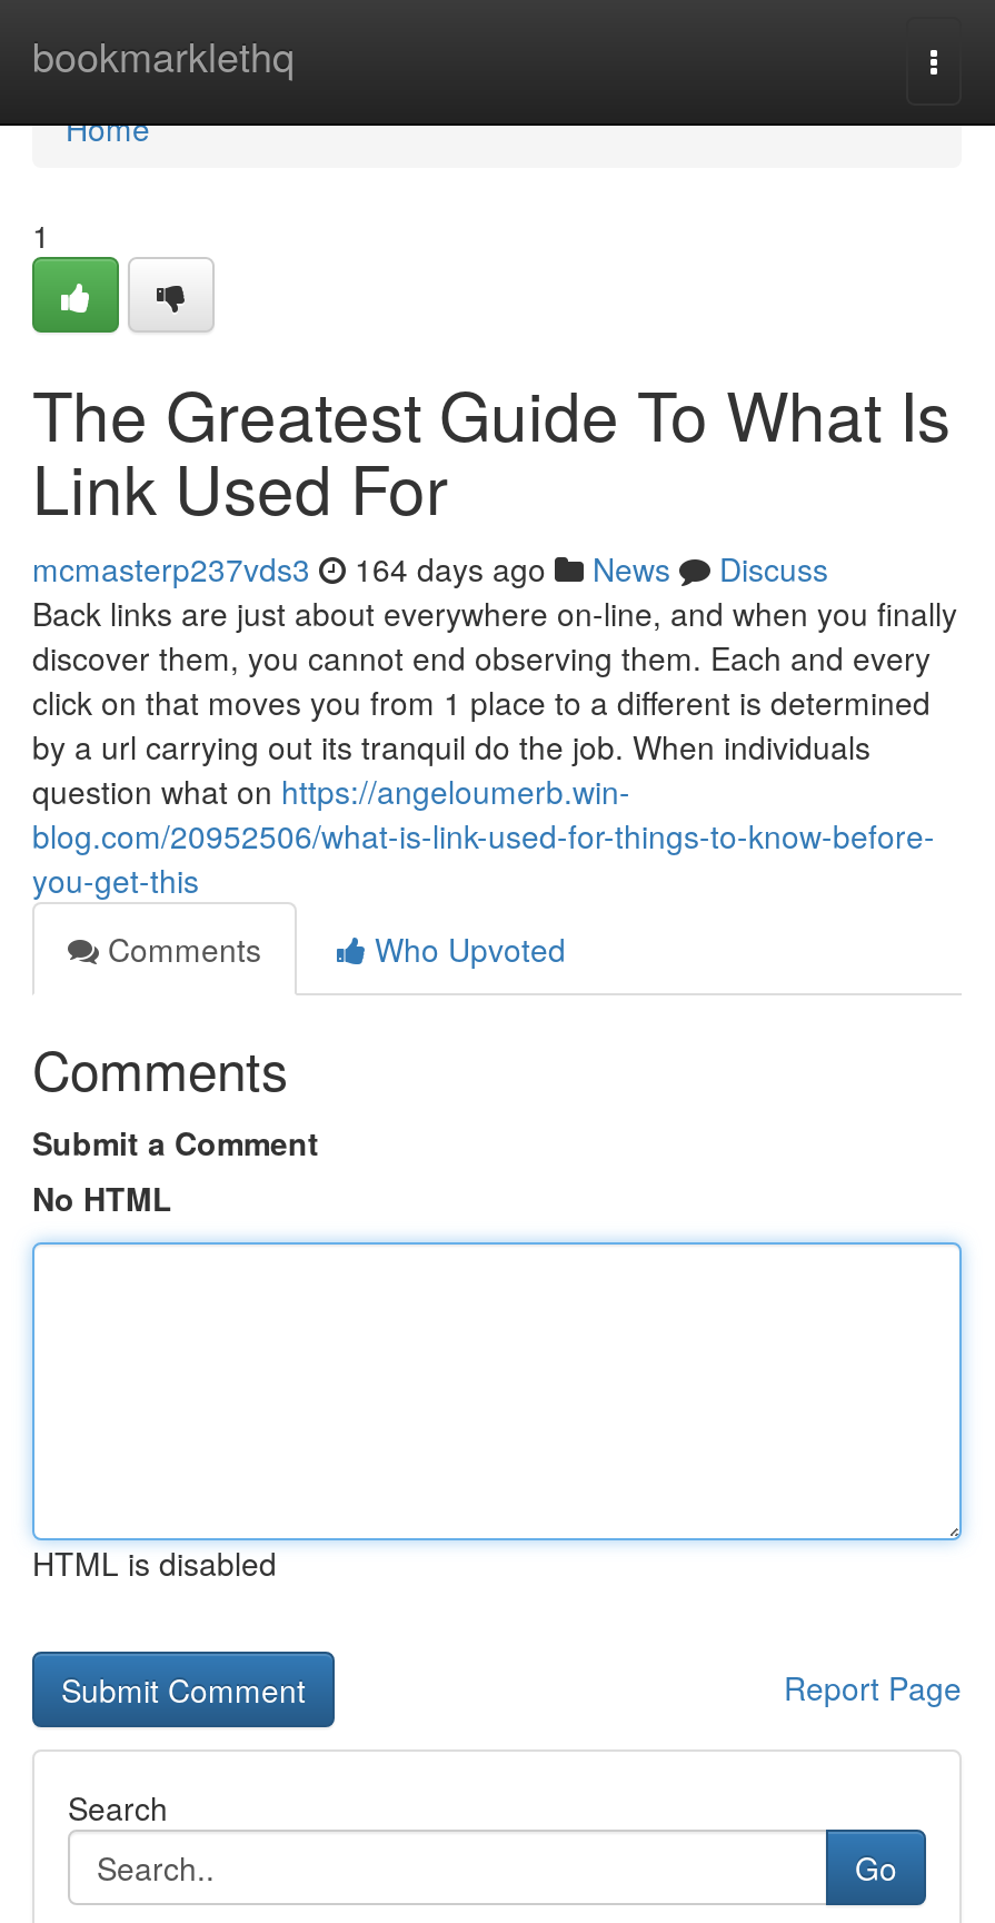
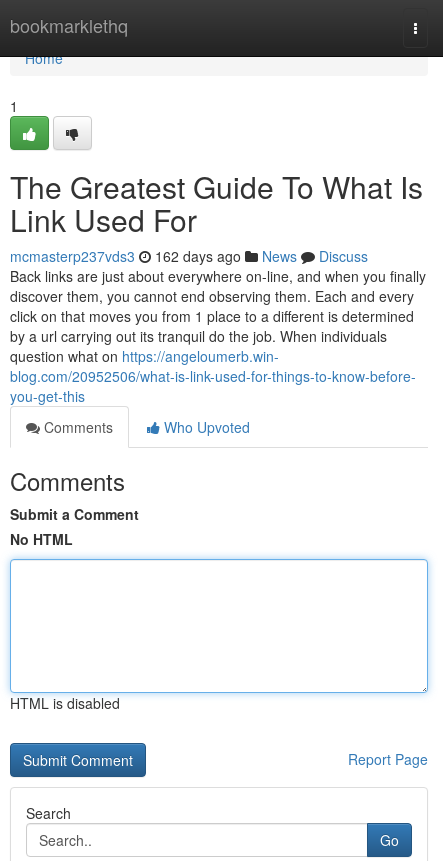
- mcmasterp237vds3 164 days ago News Discuss
+ mcmasterp237vds3 162 days ago News Discuss
